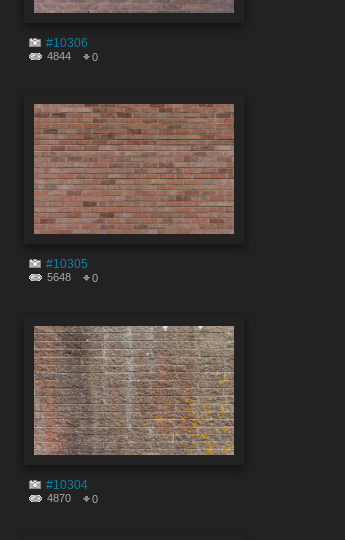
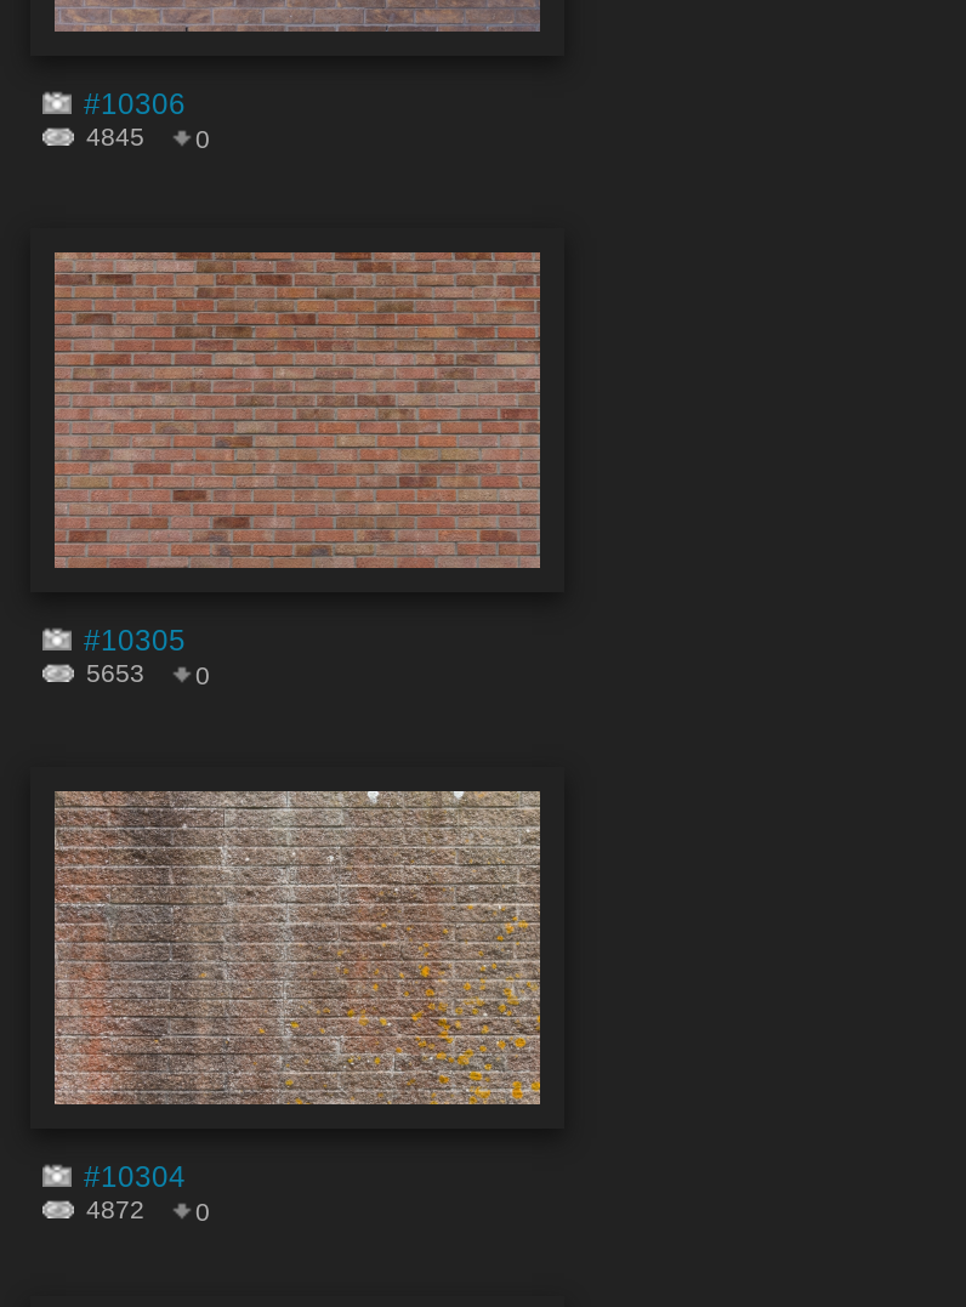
- 4844 0
+ 4845 0

- 5648 0
+ 5653 0

- 4870 0
+ 4872 0
